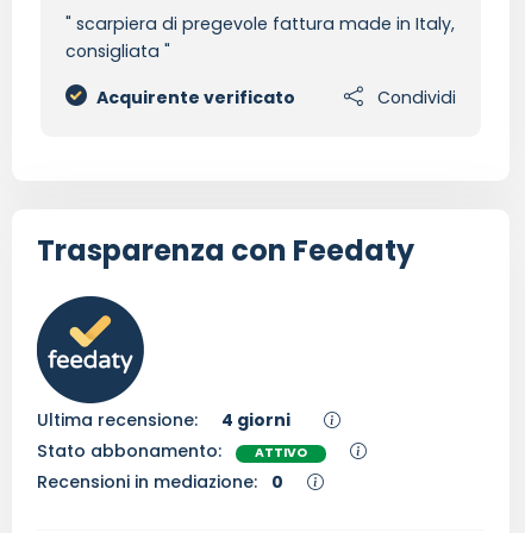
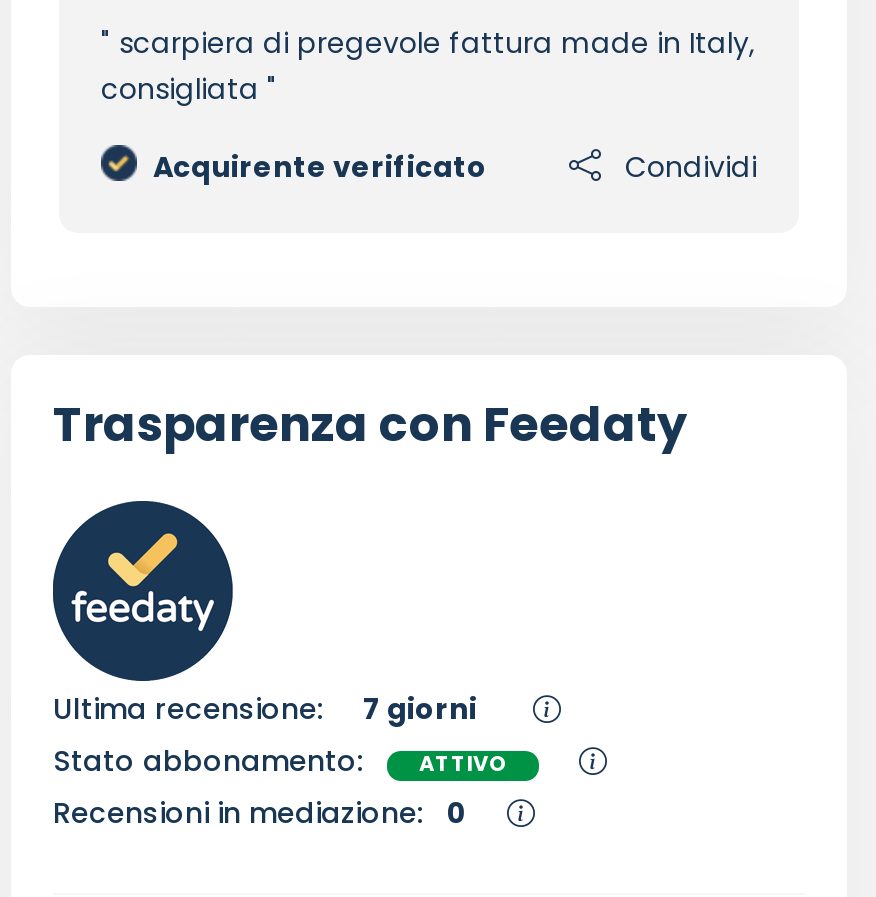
- Ultima recensione: 4 giorni
+ Ultima recensione: 7 giorni
